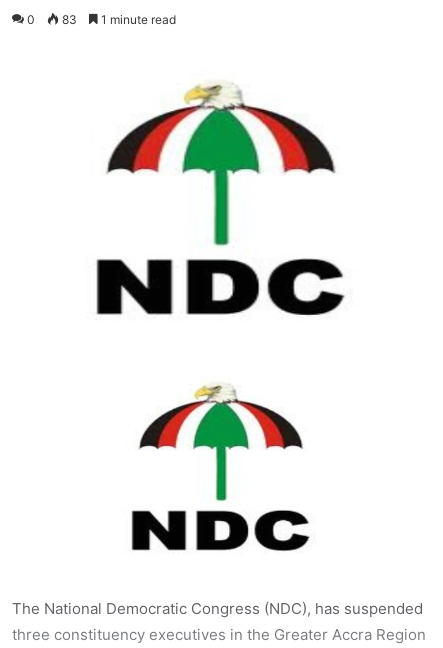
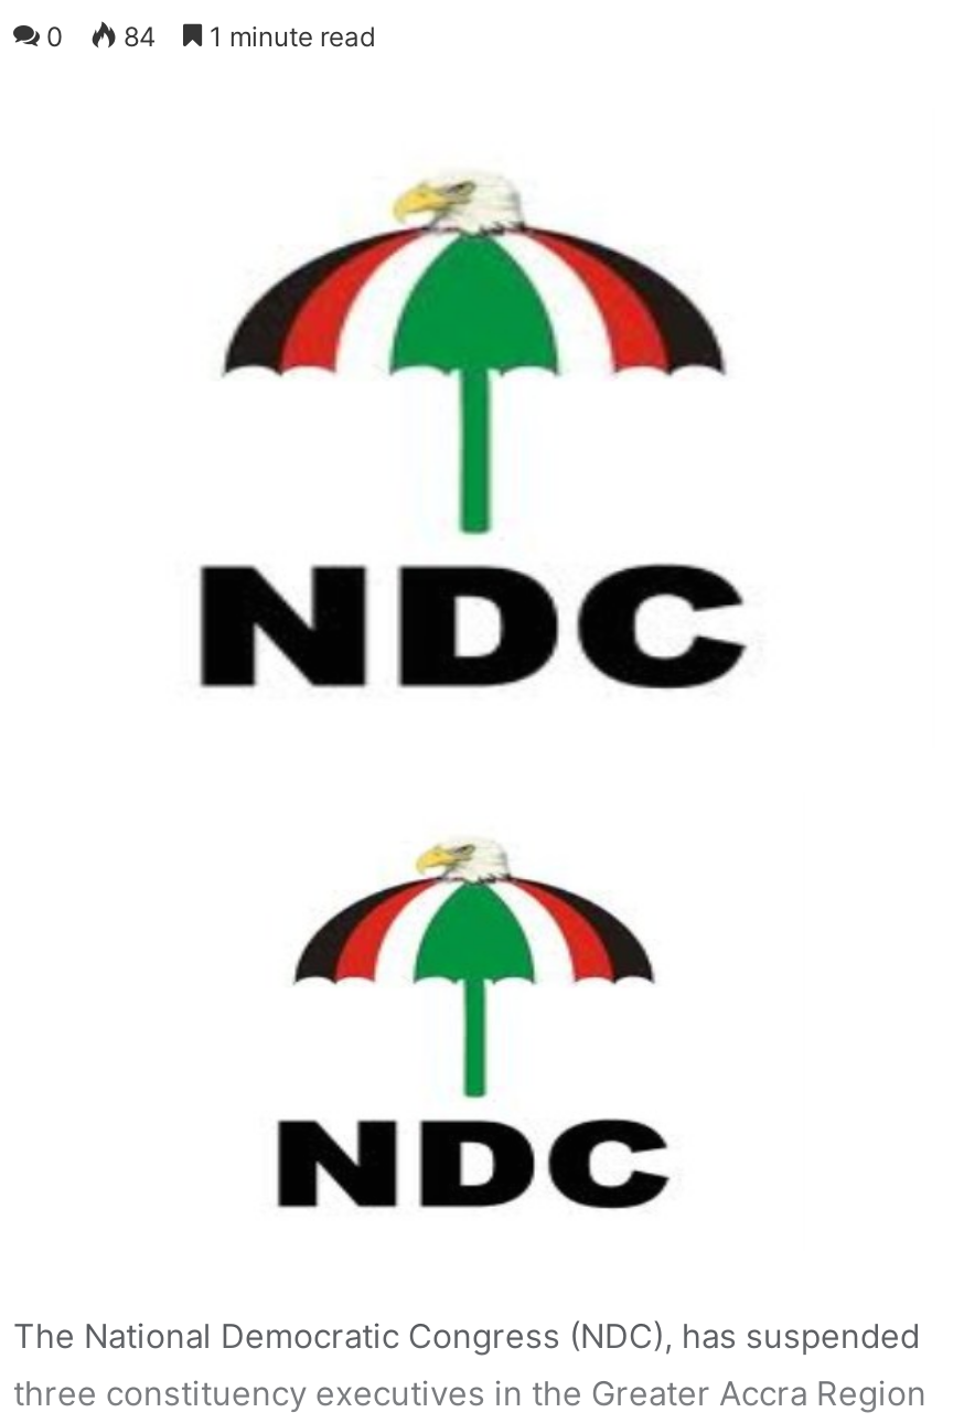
- 0 83 1 minute read
+ 0 84 1 minute read
